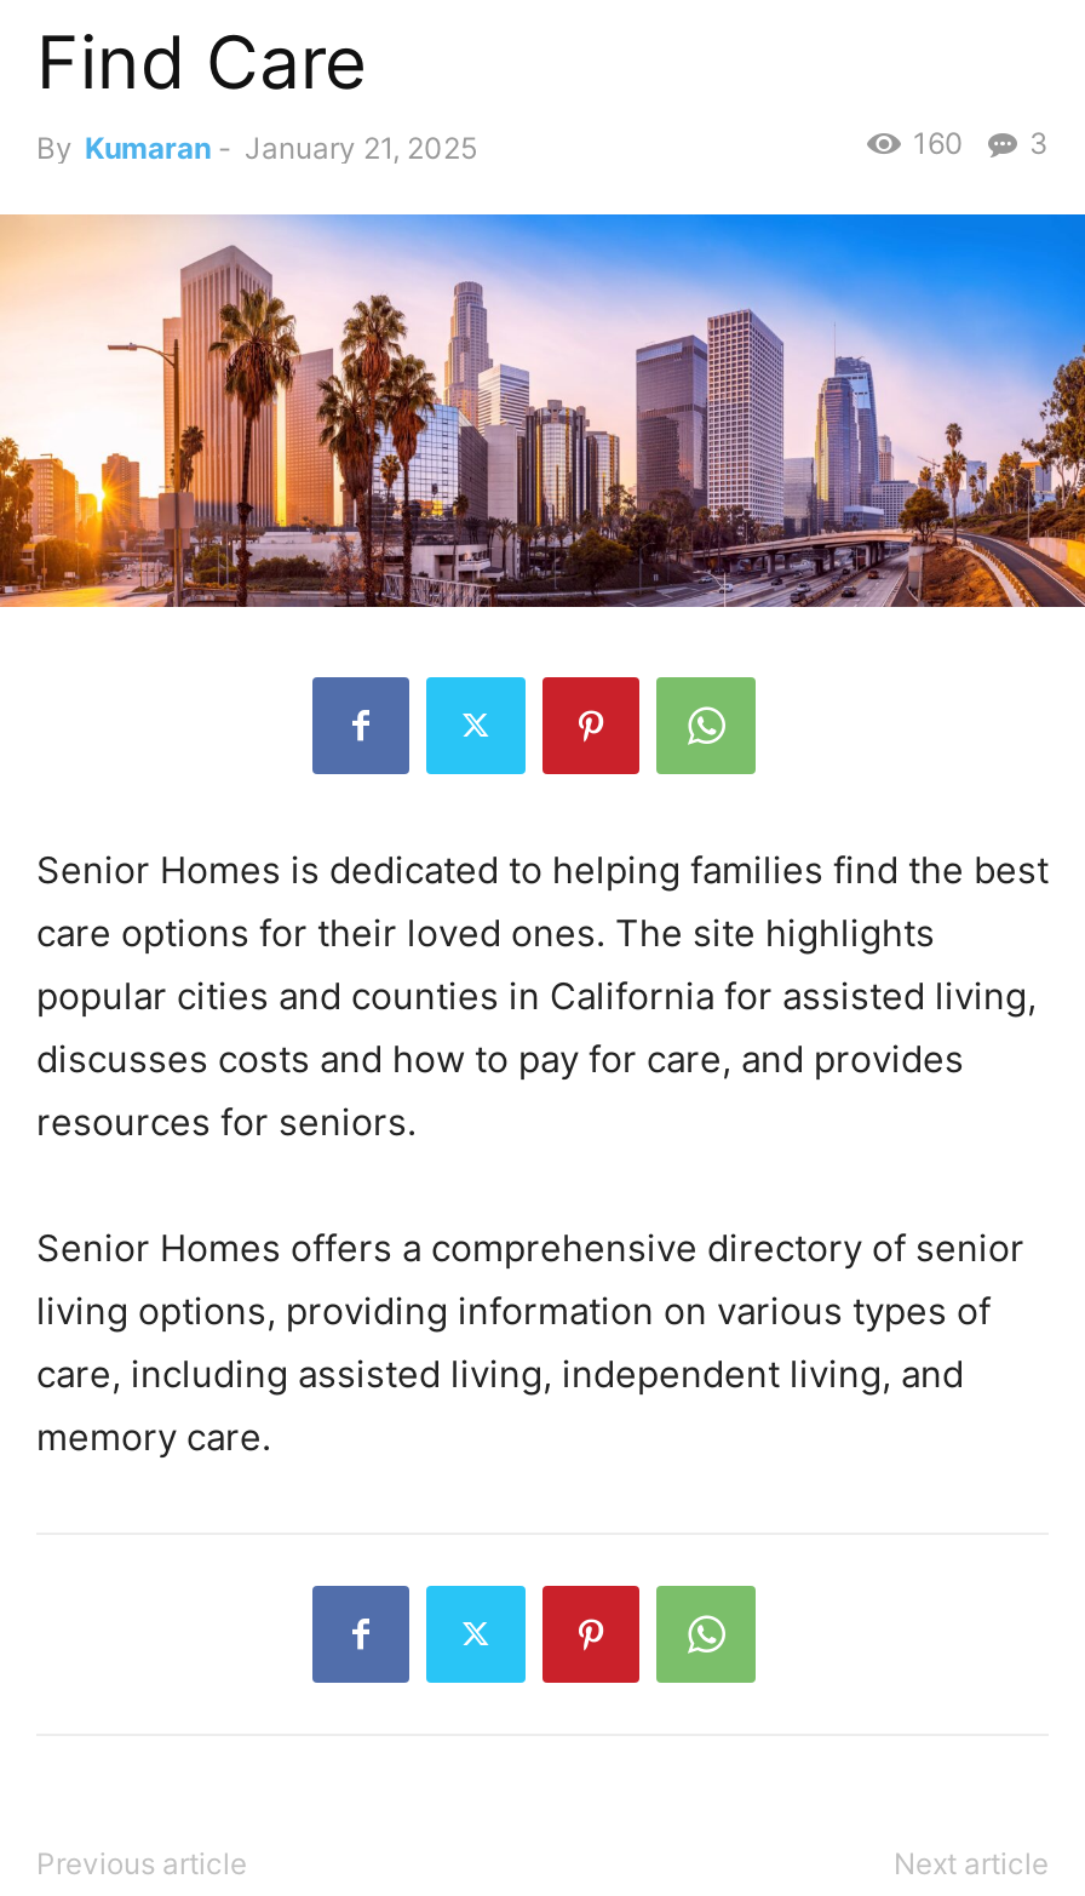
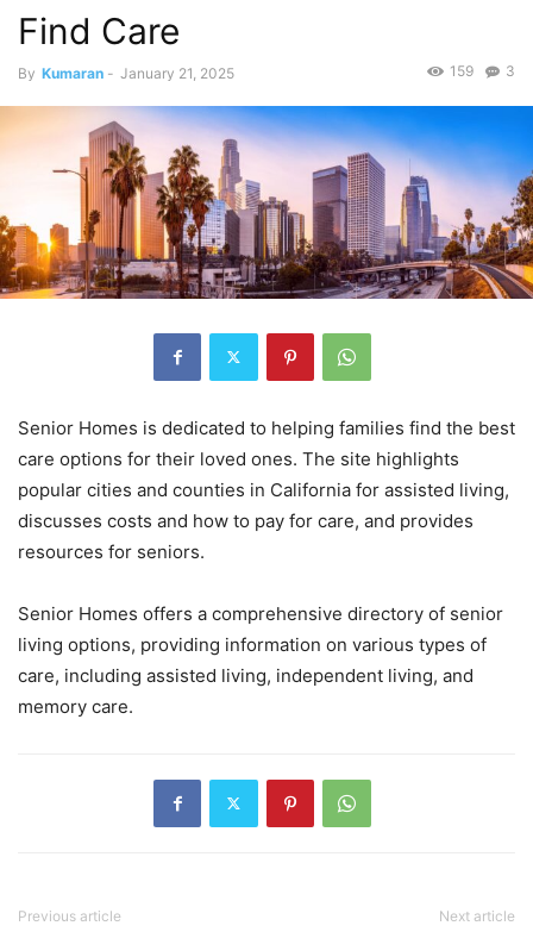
- 160 3
+ 159 3
